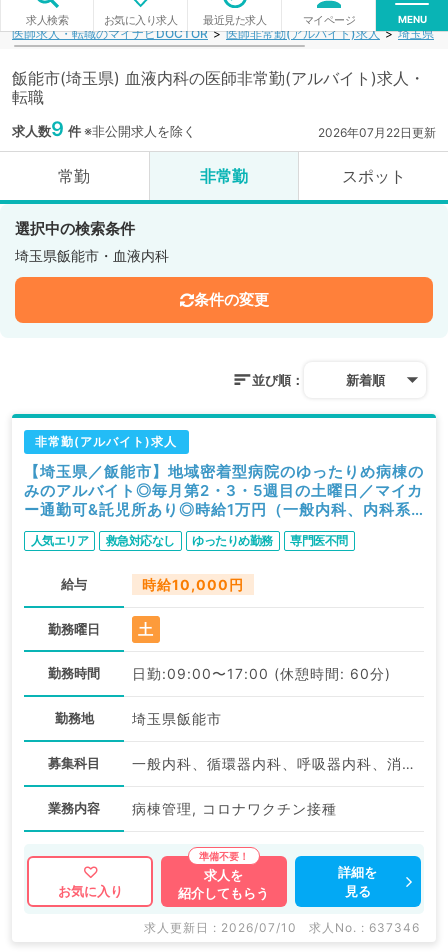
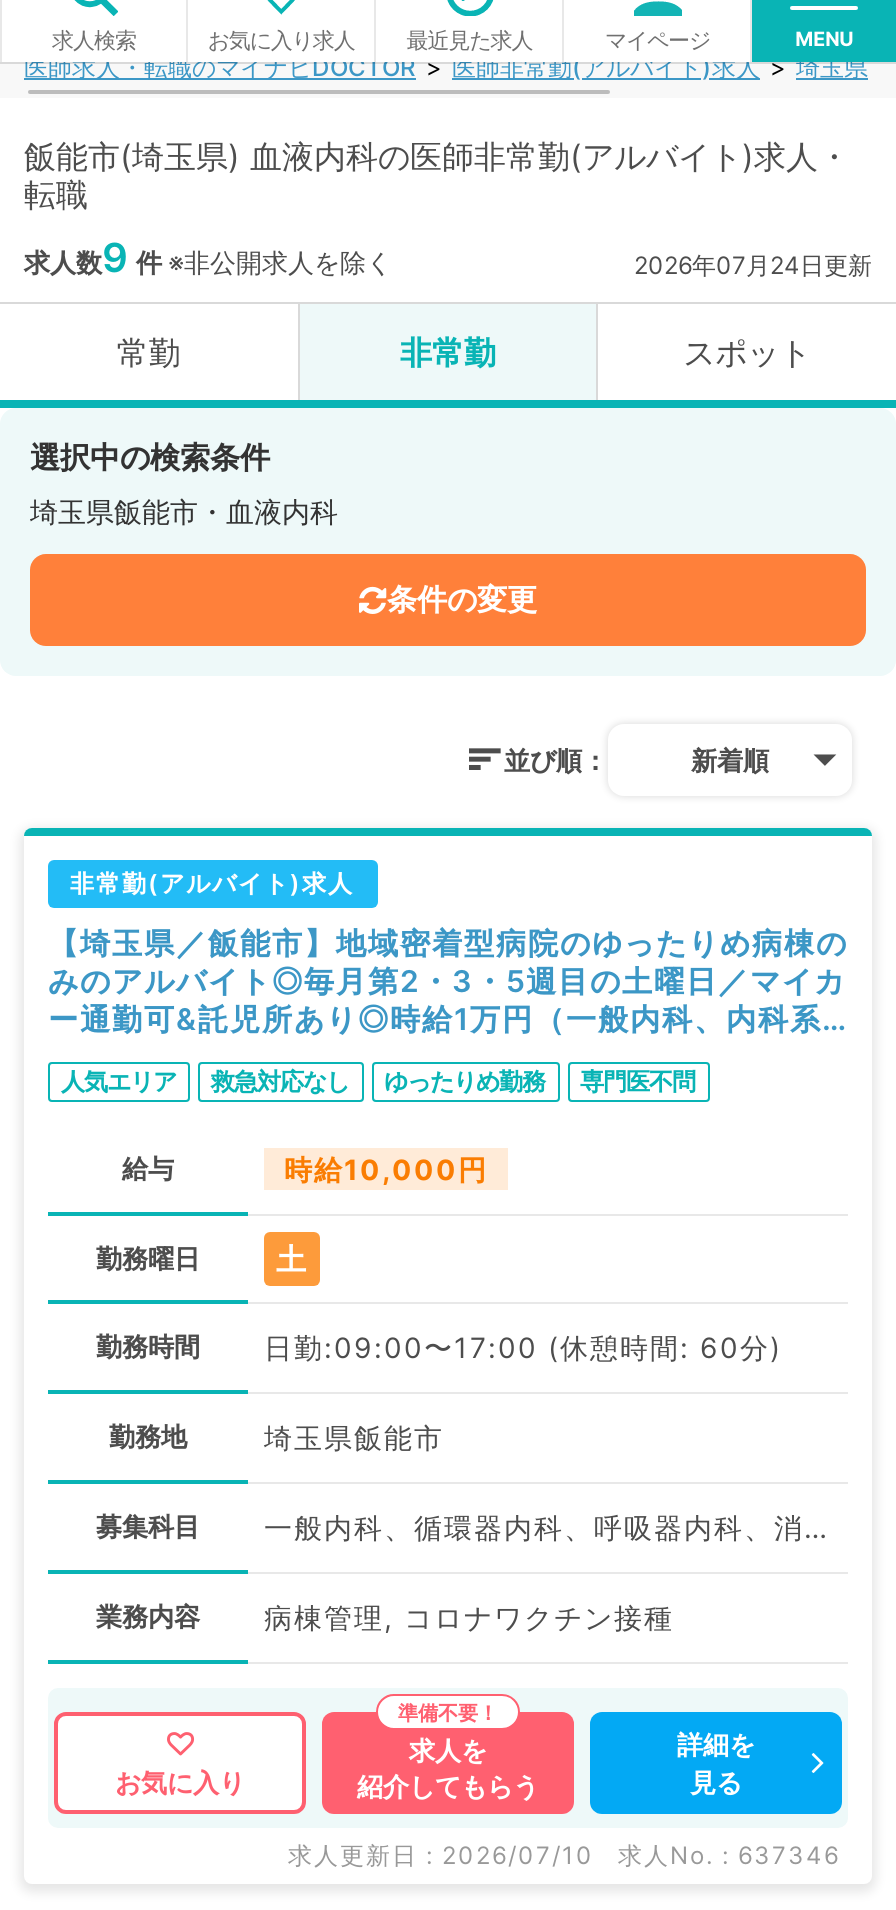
- 2026年07月22日更新
+ 2026年07月24日更新
